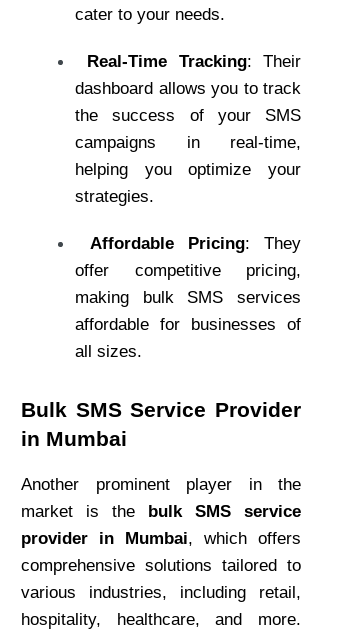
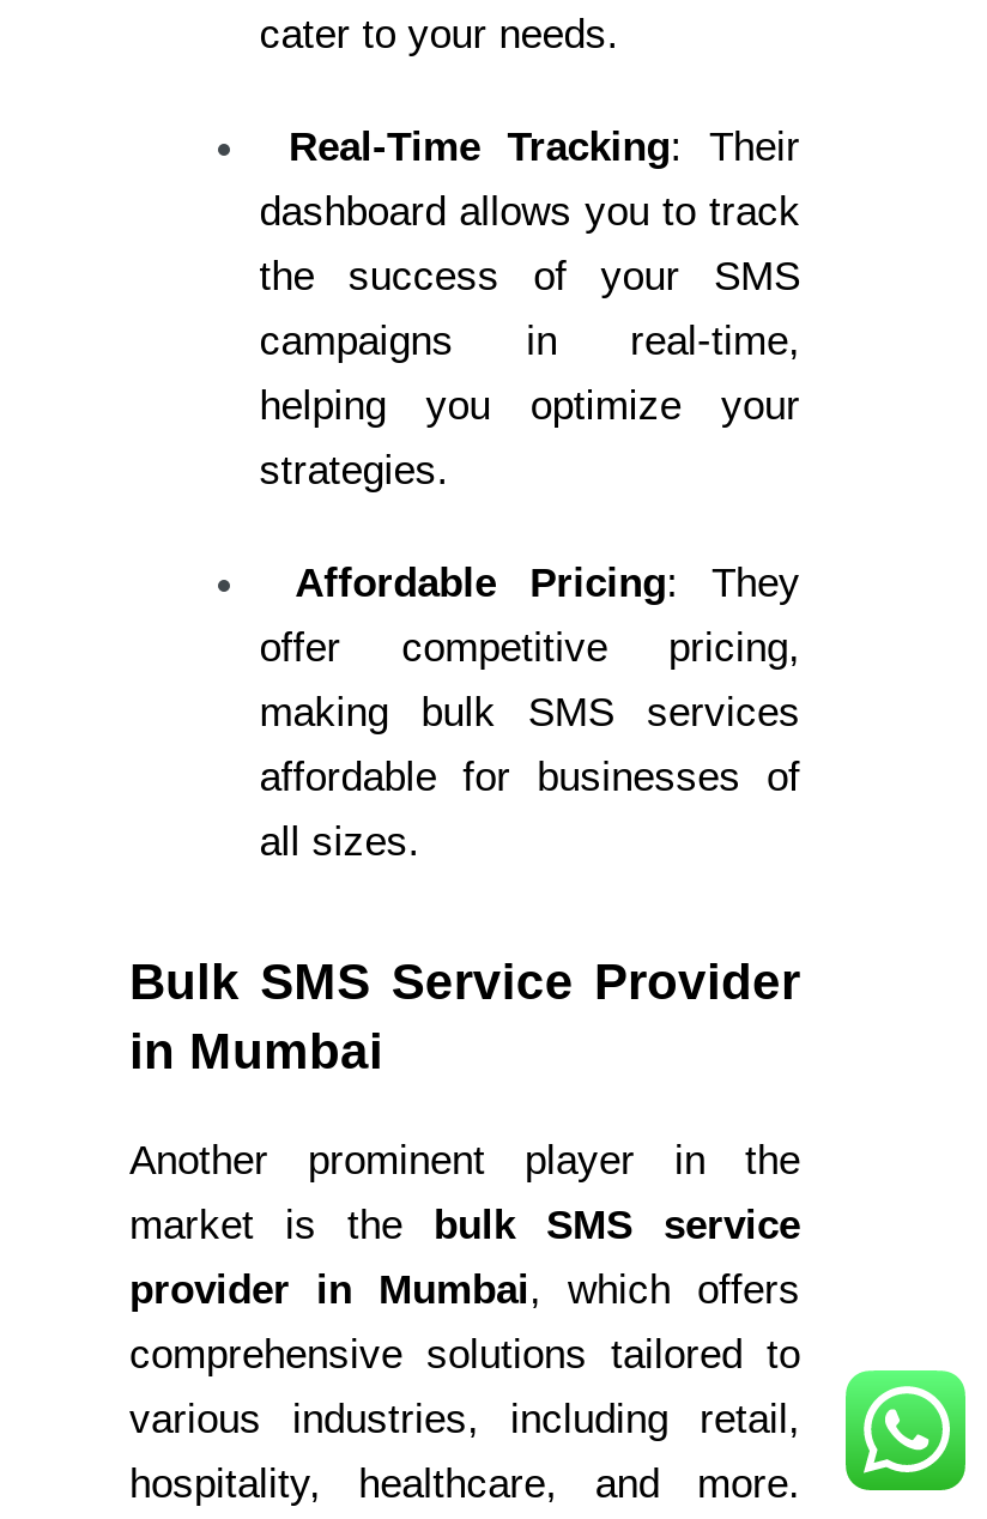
+ [image]
